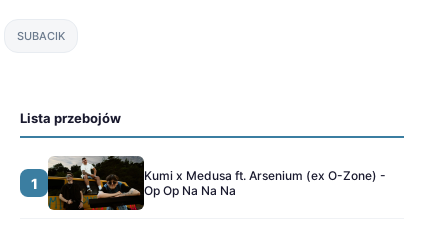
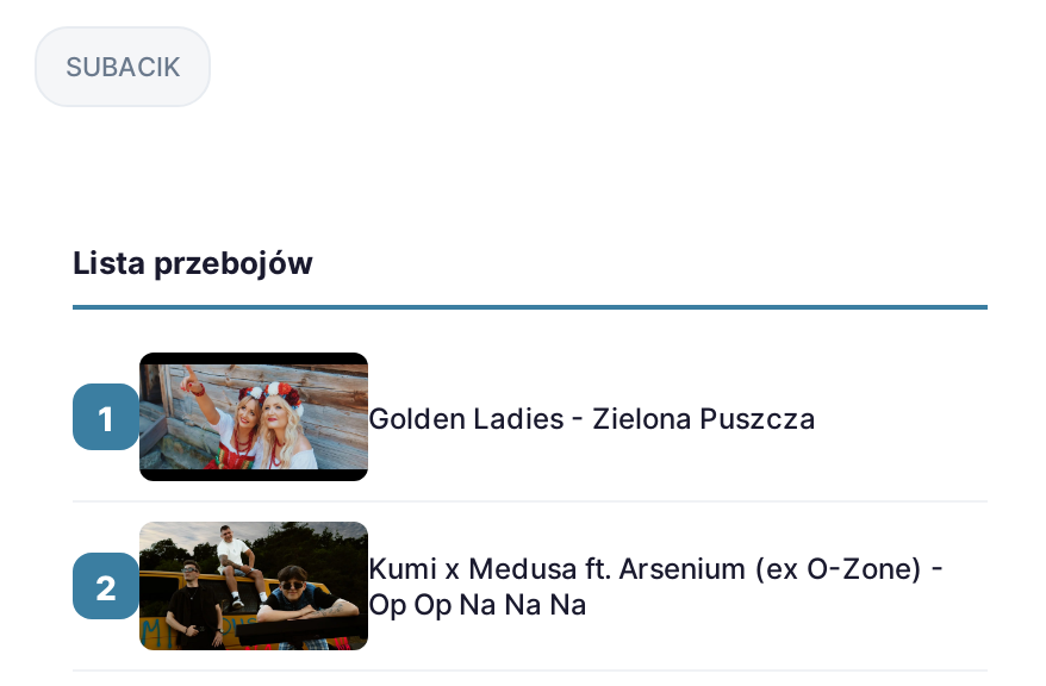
+ [image]
+ Golden Ladies - Zielona Puszcza

+ 2
